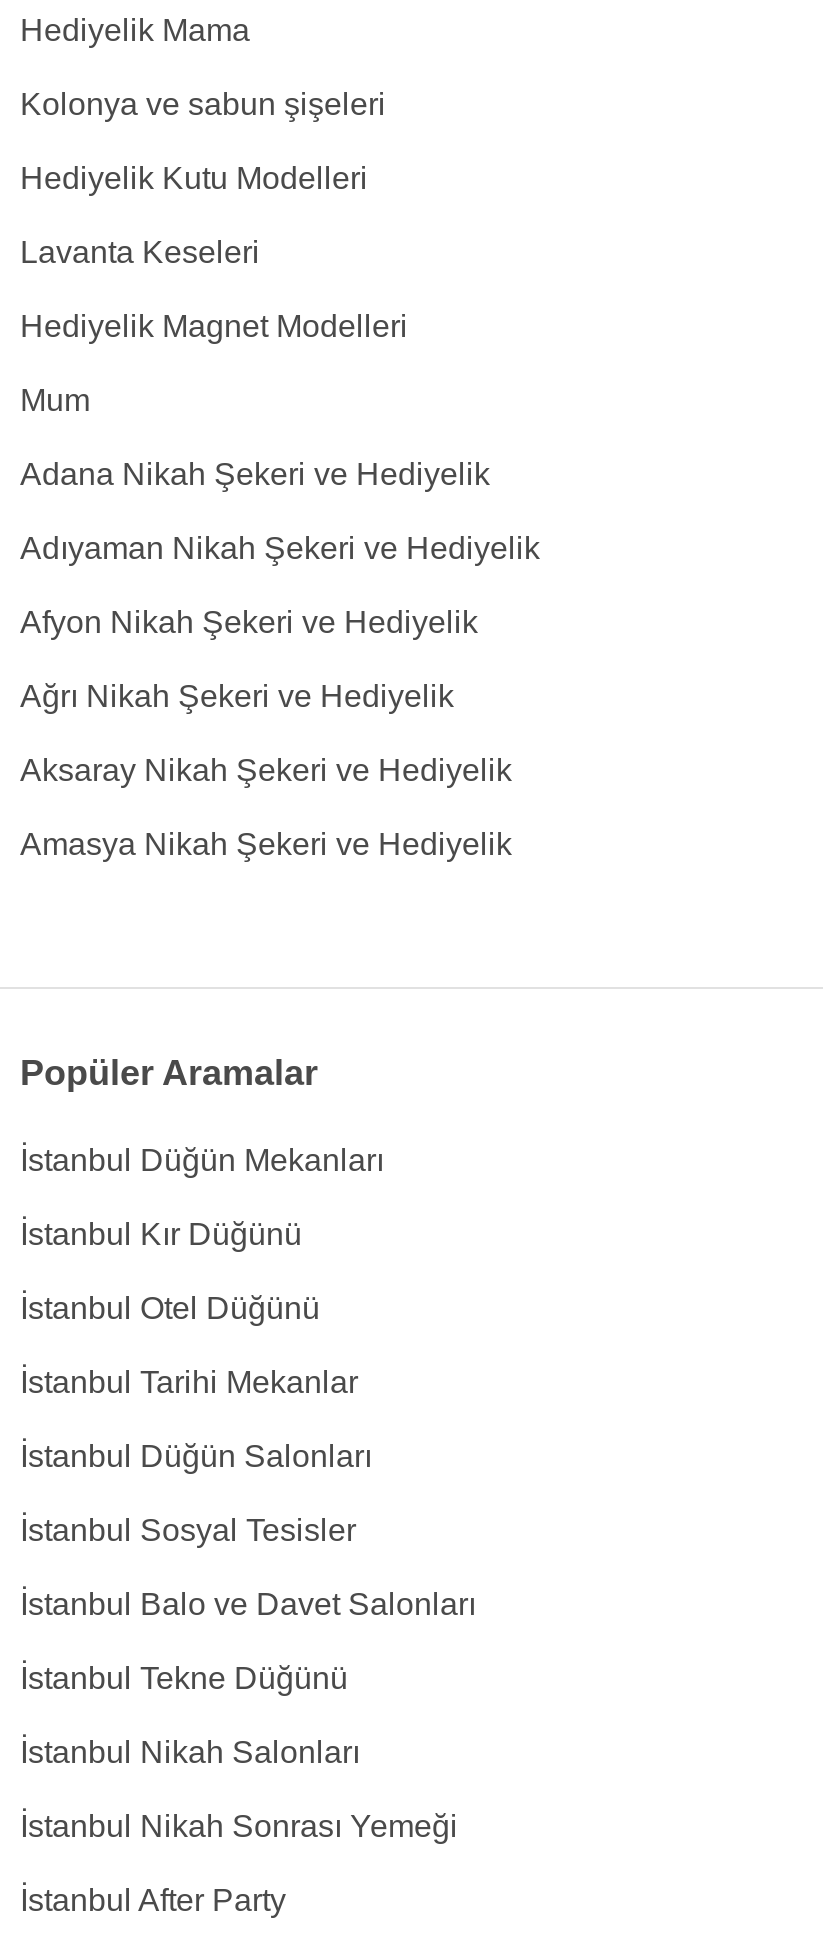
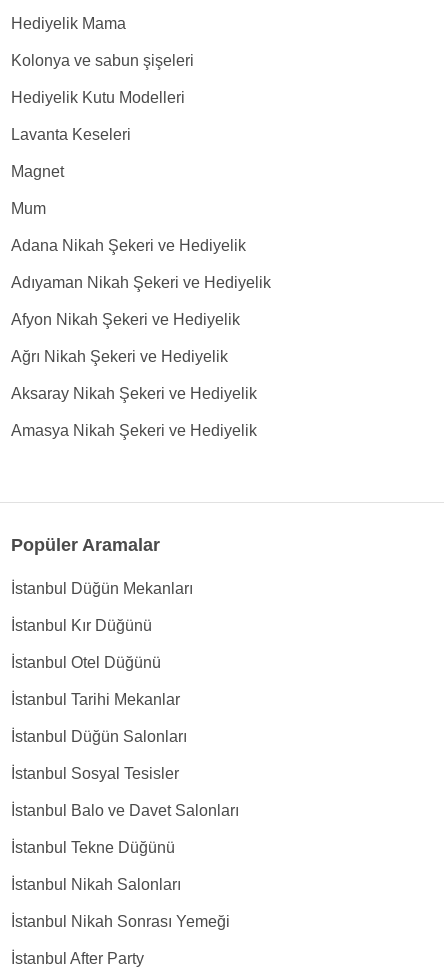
- Hediyelik Magnet Modelleri
+ Magnet
